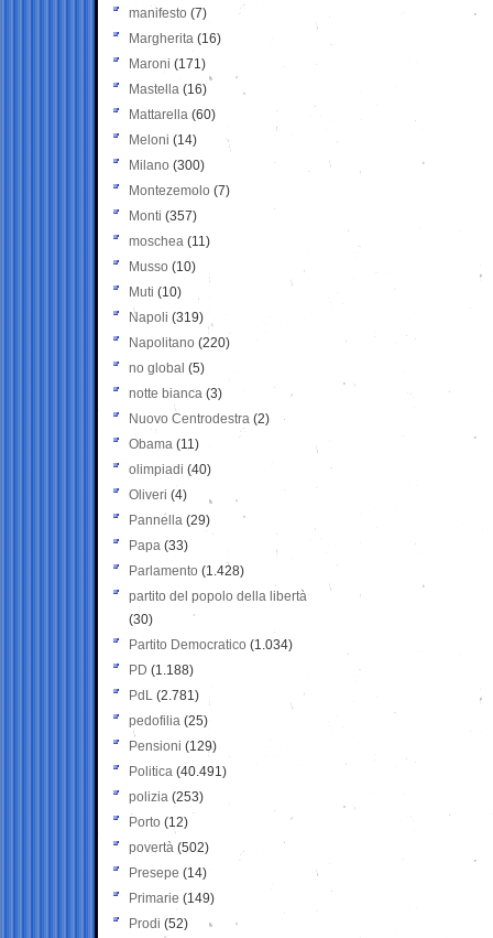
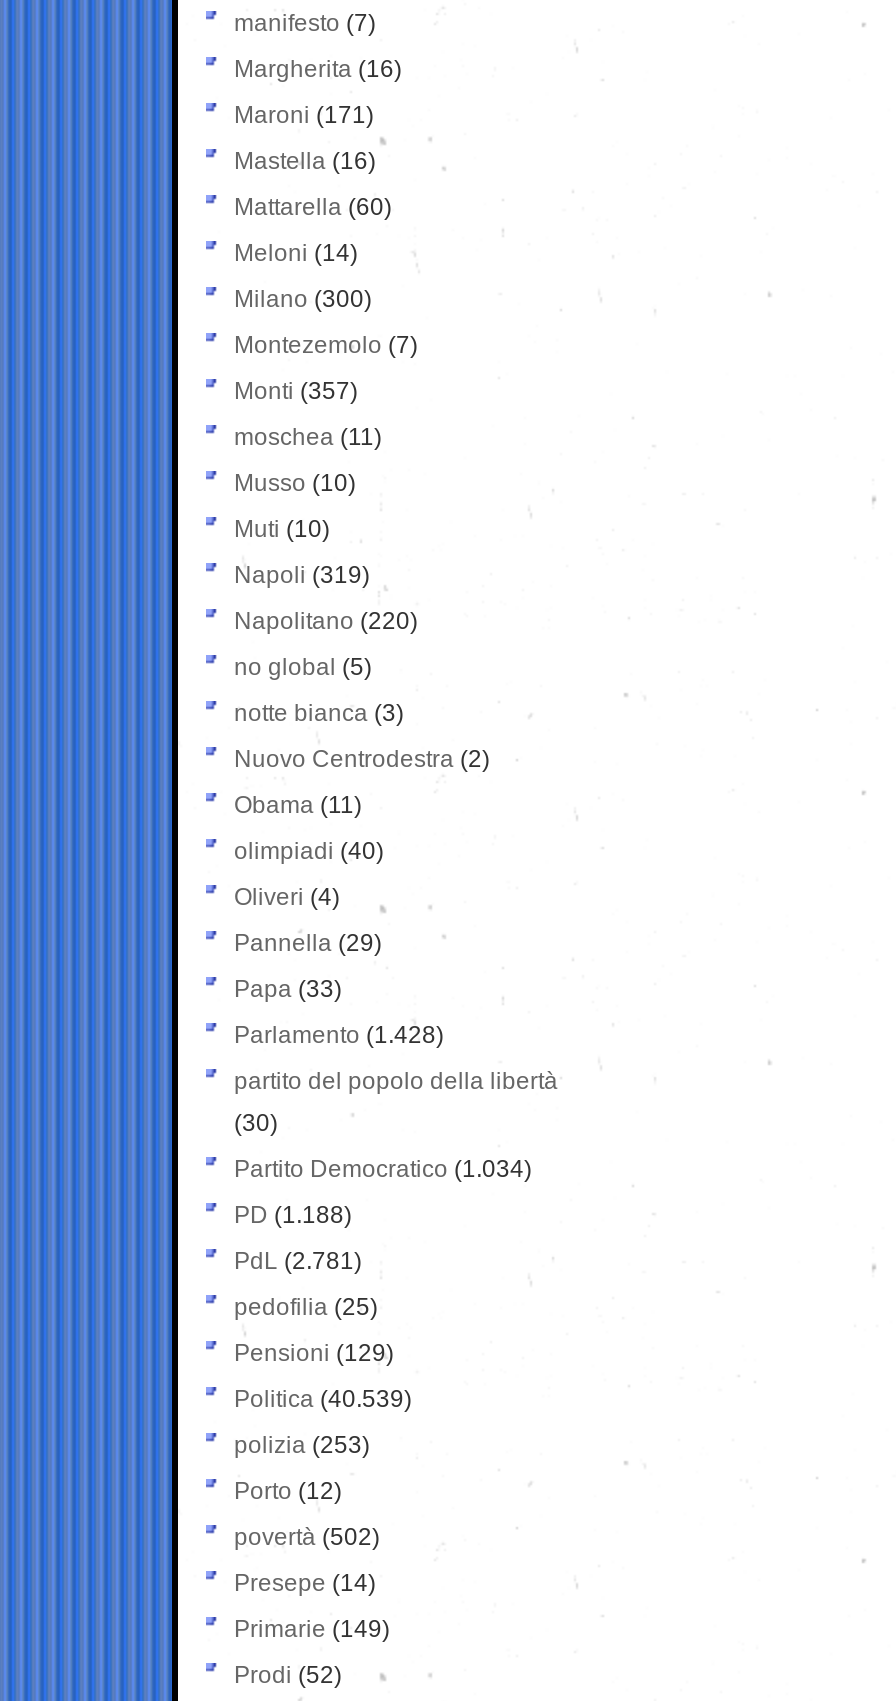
- Politica (40.491)
+ Politica (40.539)
